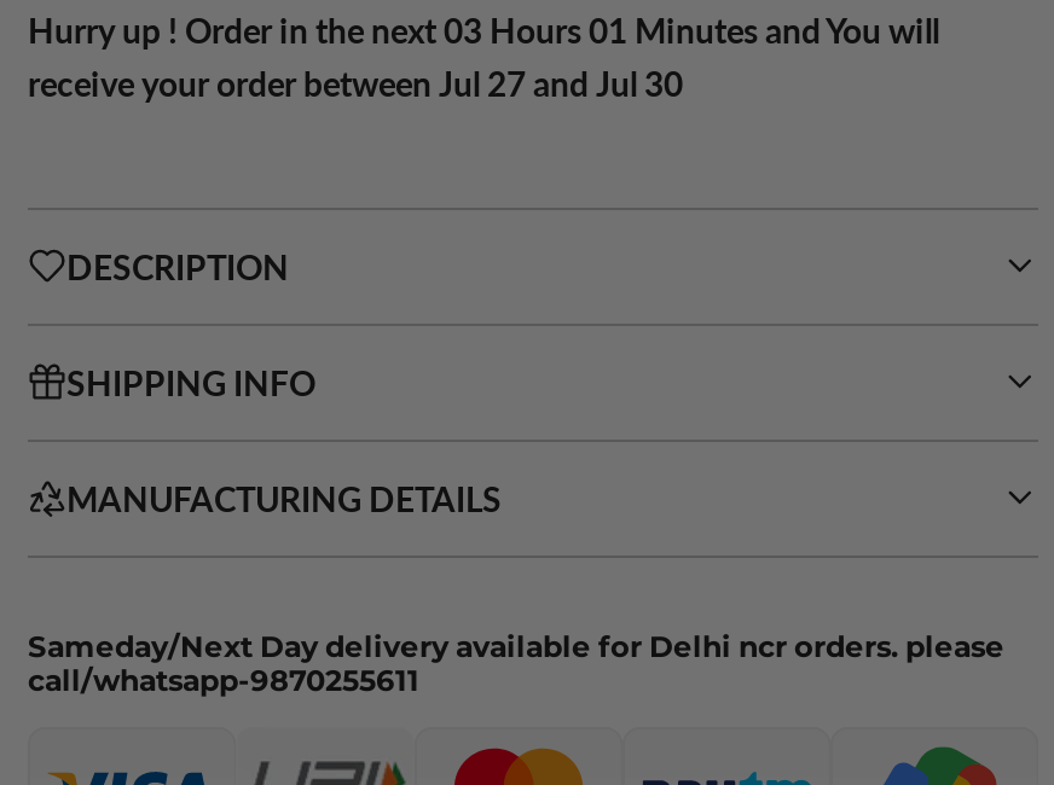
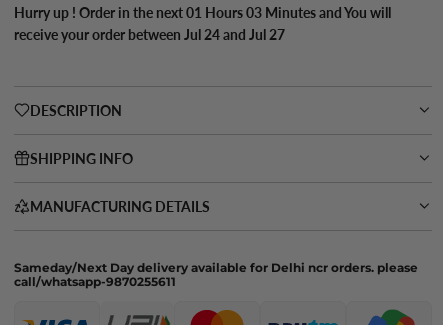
- Hurry up ! Order in the next 03 Hours 01 Minutes and You will
+ Hurry up ! Order in the next 01 Hours 03 Minutes and You will

- receive your order between Jul 27 and Jul 30
+ receive your order between Jul 24 and Jul 27
